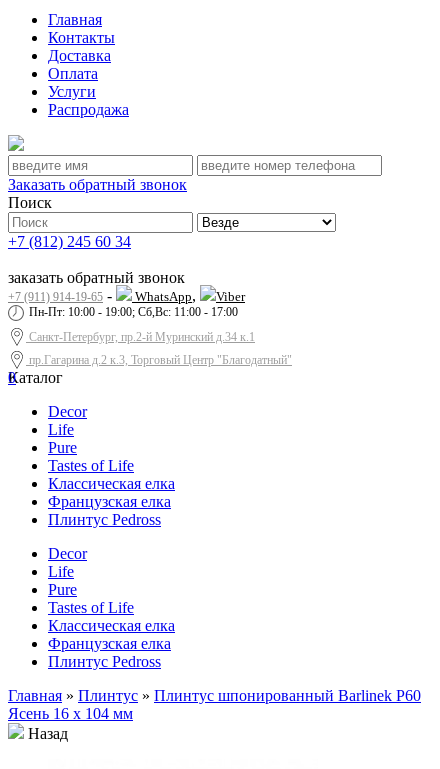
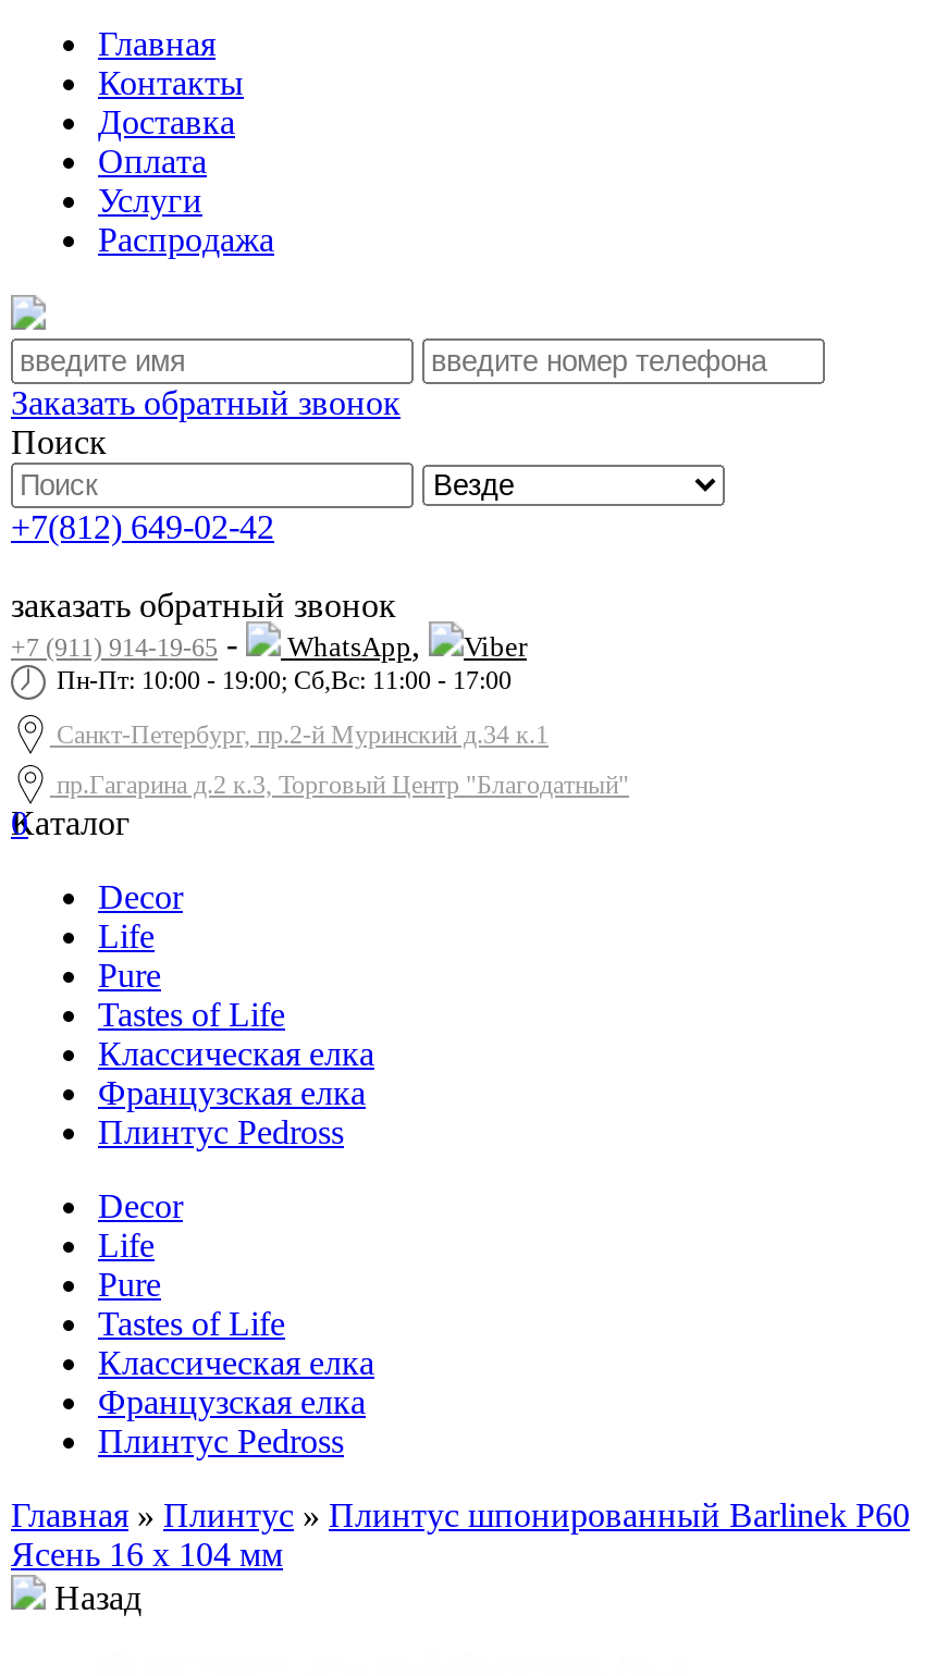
- +7 (812) 245 60 34
+ +7(812) 649-02-42
